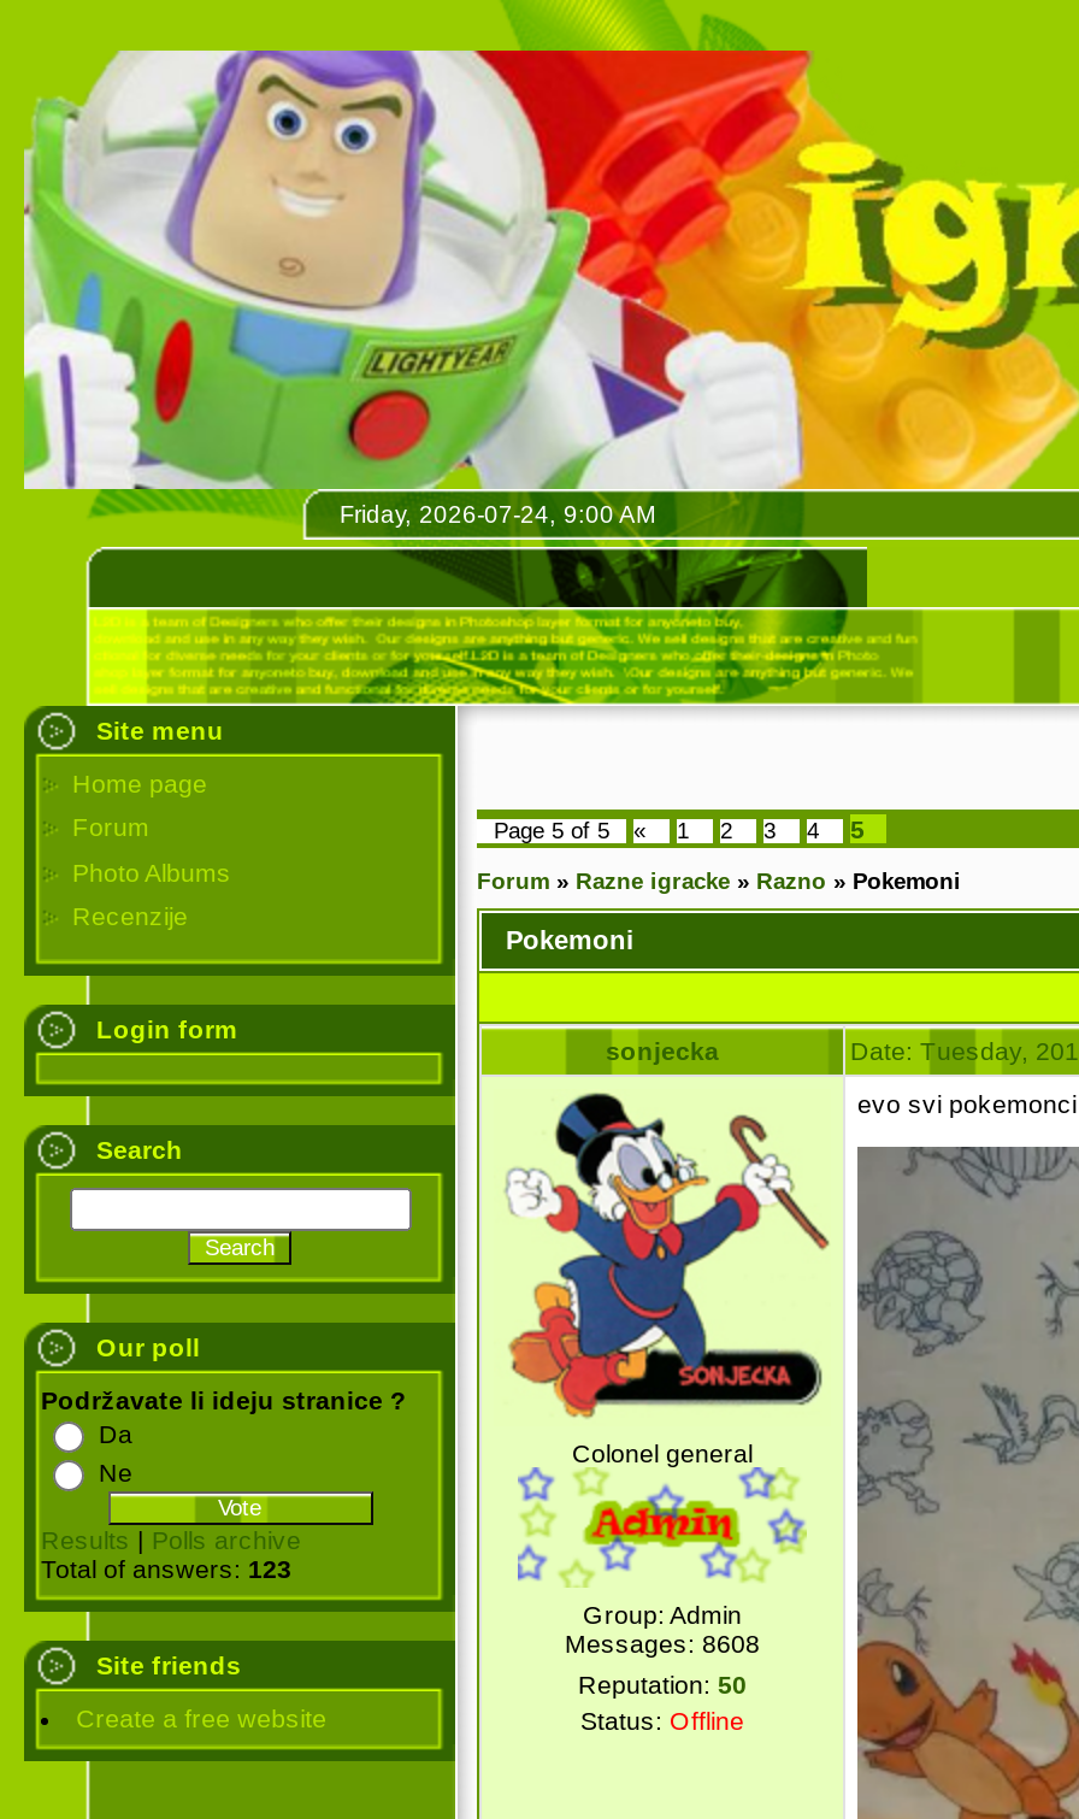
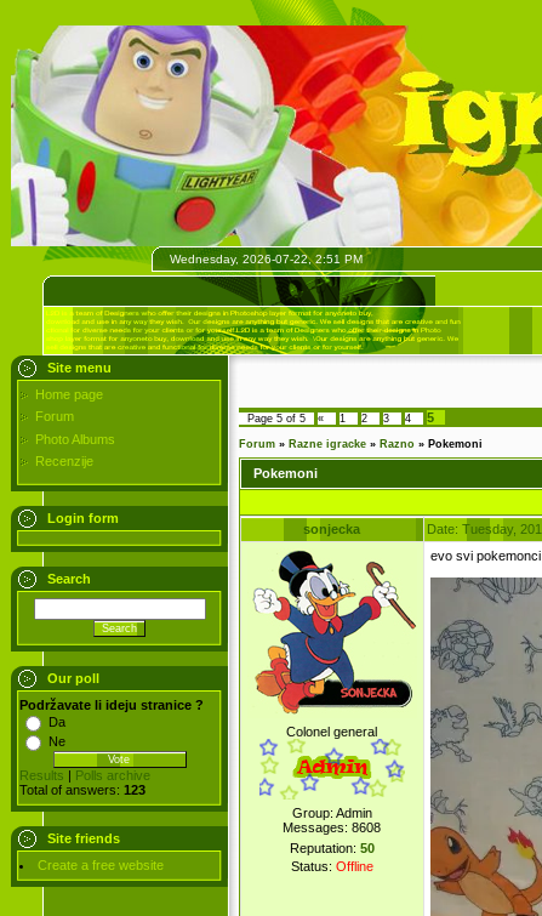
- Friday, 2026-07-24, 9:00 AM
+ Wednesday, 2026-07-22, 2:51 PM
